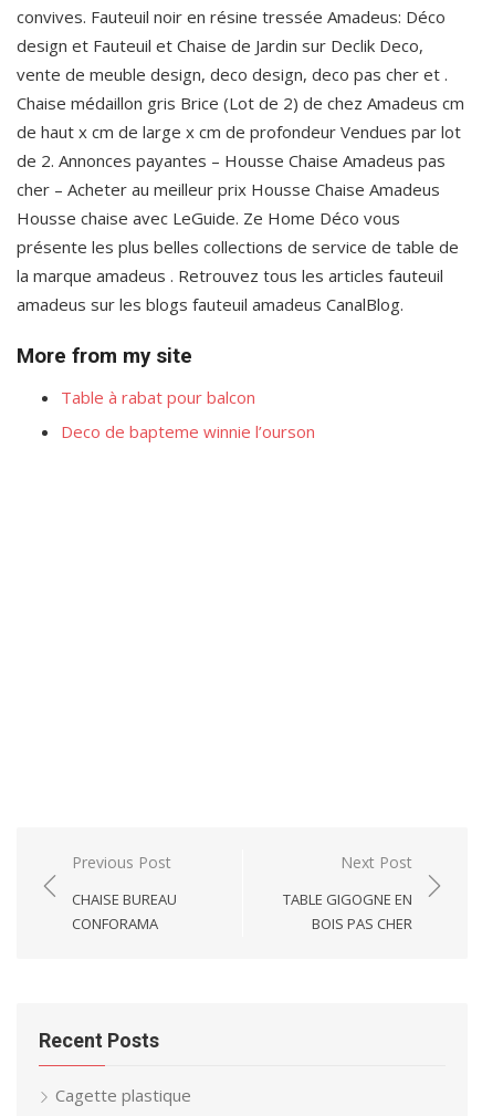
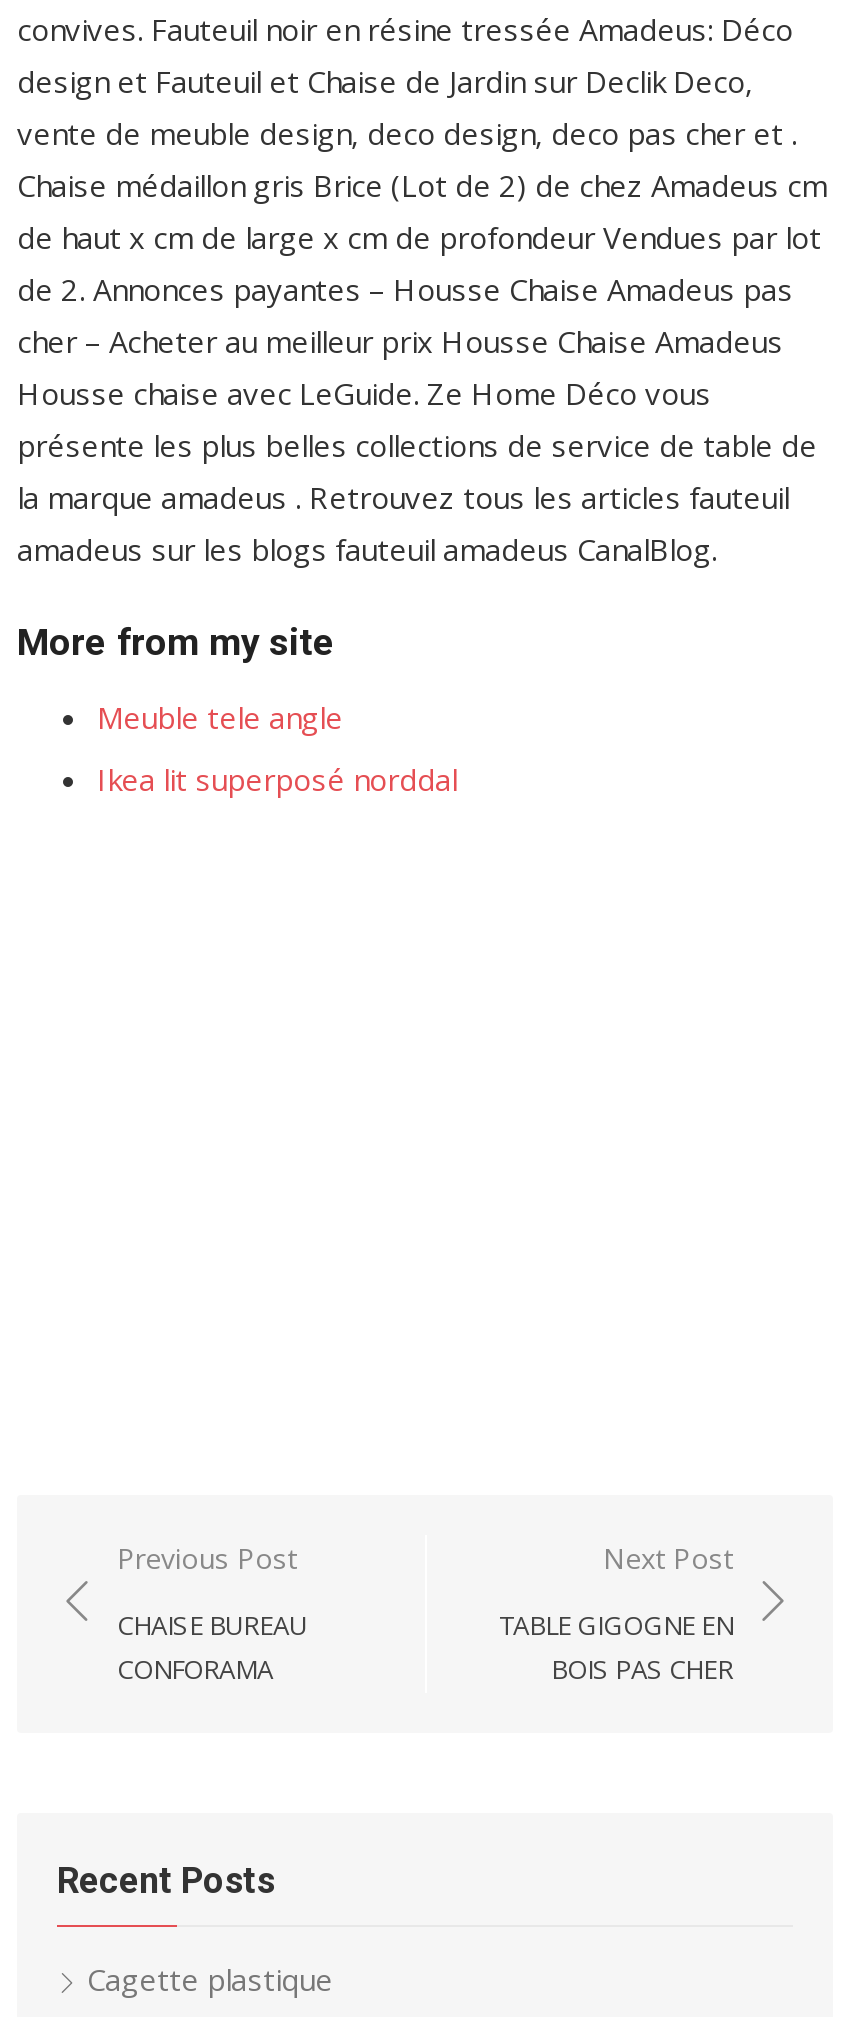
- Table à rabat pour balcon
+ Meuble tele angle

- Deco de bapteme winnie l’ourson
+ Ikea lit superposé norddal
